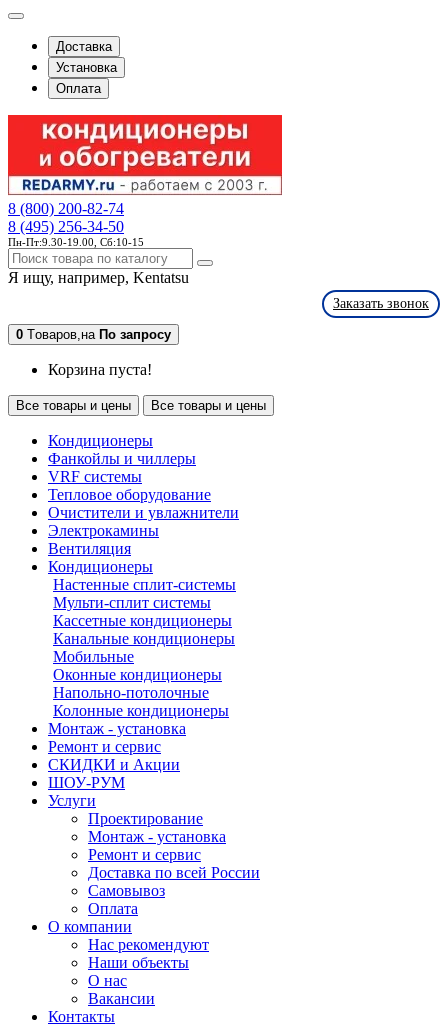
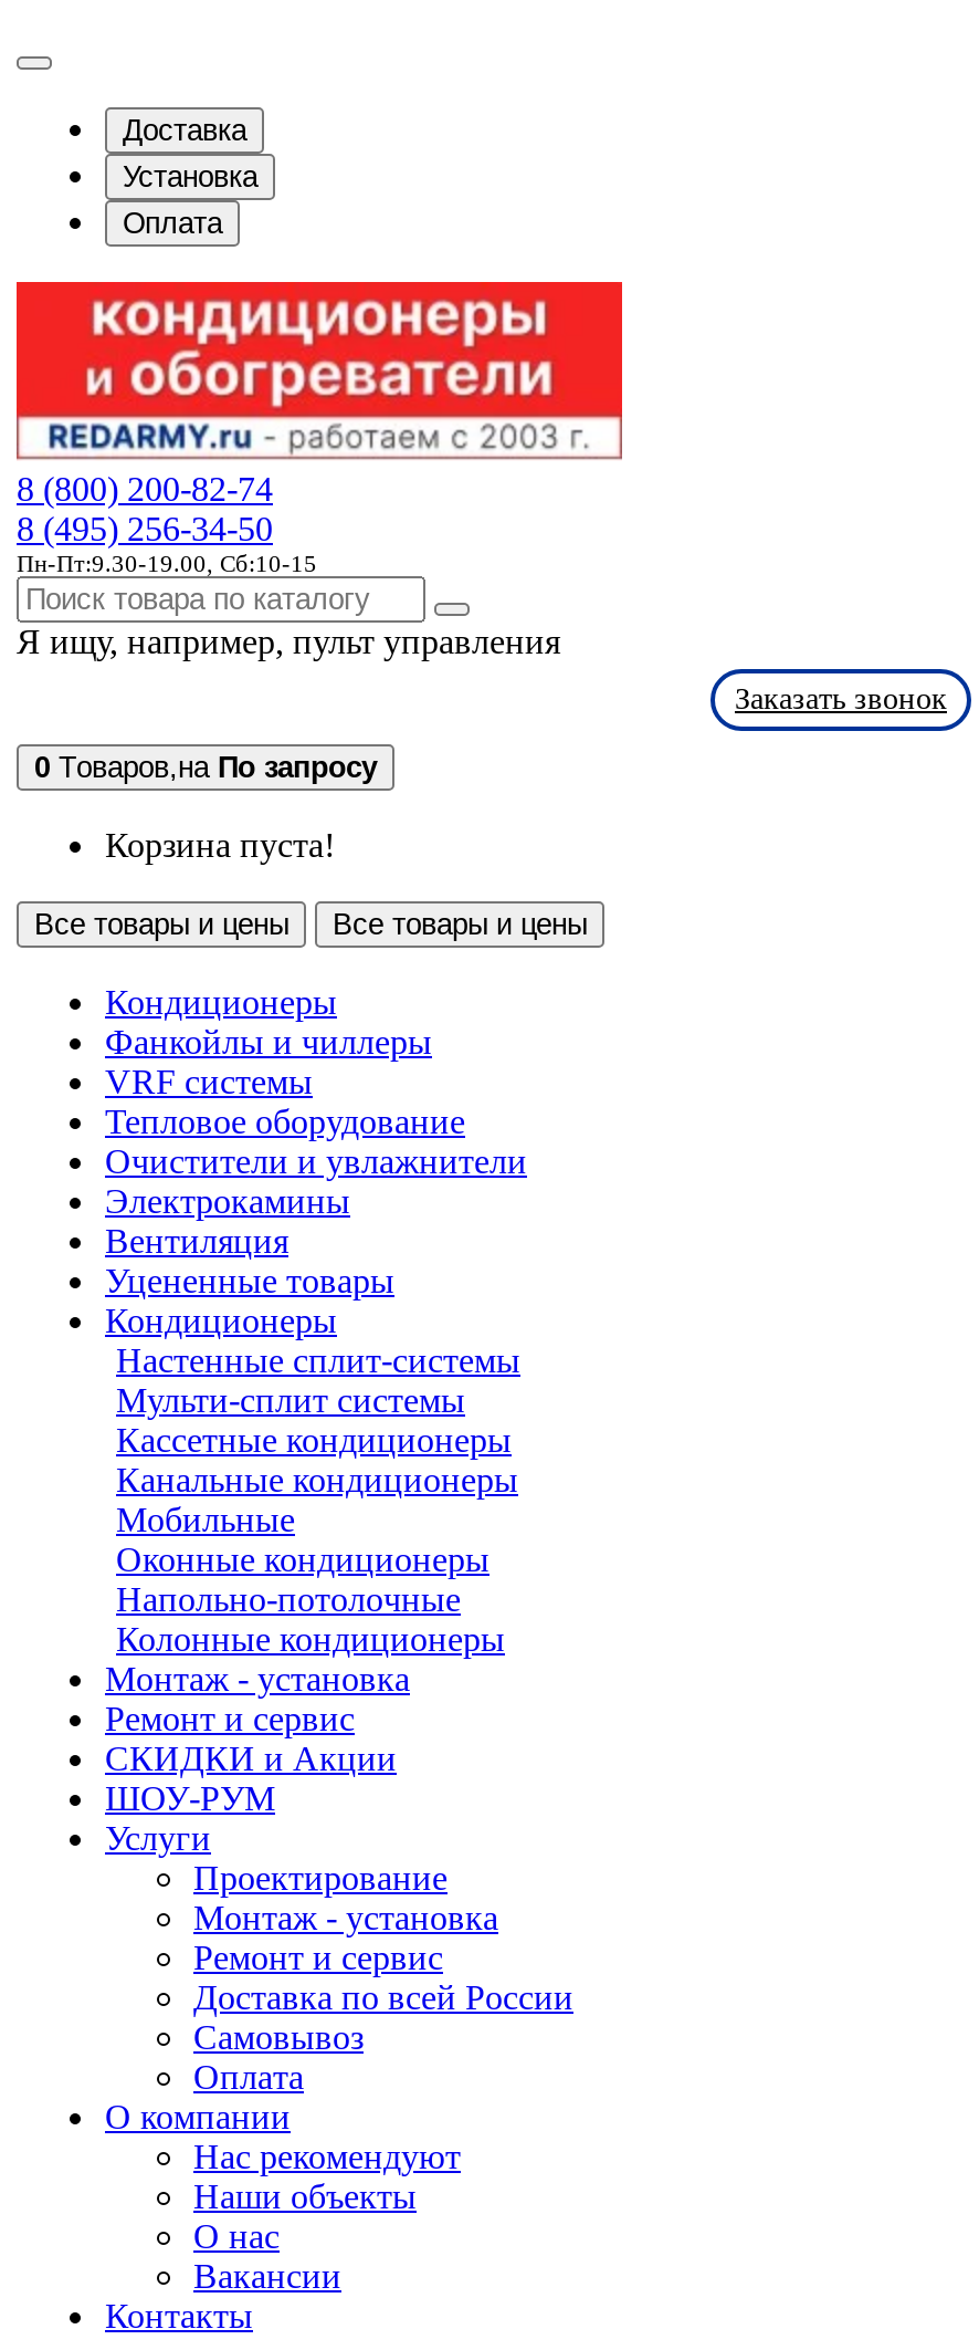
- Я ищу, например,Kentatsu
+ Я ищу, например,пульт управления

+ Уцененные товары
